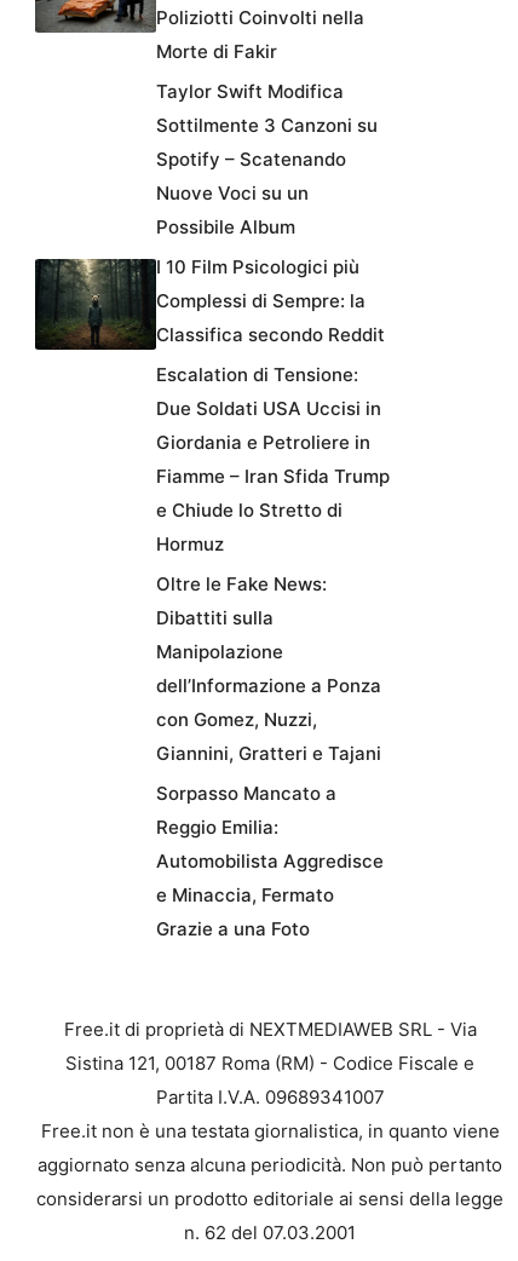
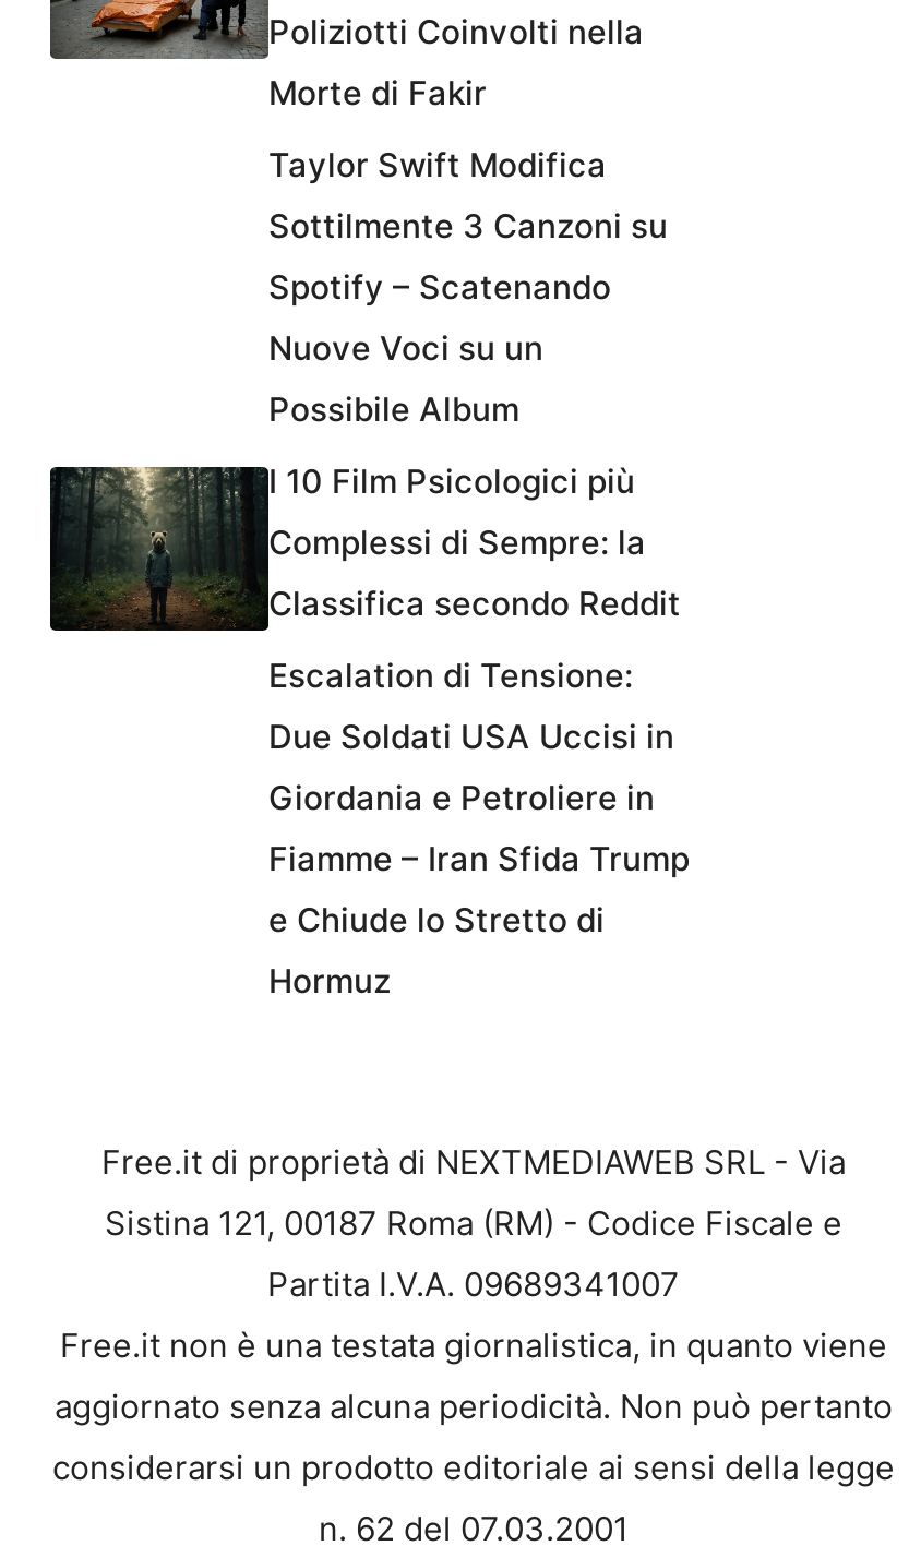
- Oltre le Fake News:
- Dibattiti sulla
- Manipolazione
- dell’Informazione a Ponza
- con Gomez, Nuzzi,
- Giannini, Gratteri e Tajani
- Sorpasso Mancato a
- Reggio Emilia:
- Automobilista Aggredisce
- e Minaccia, Fermato
- Grazie a una Foto
